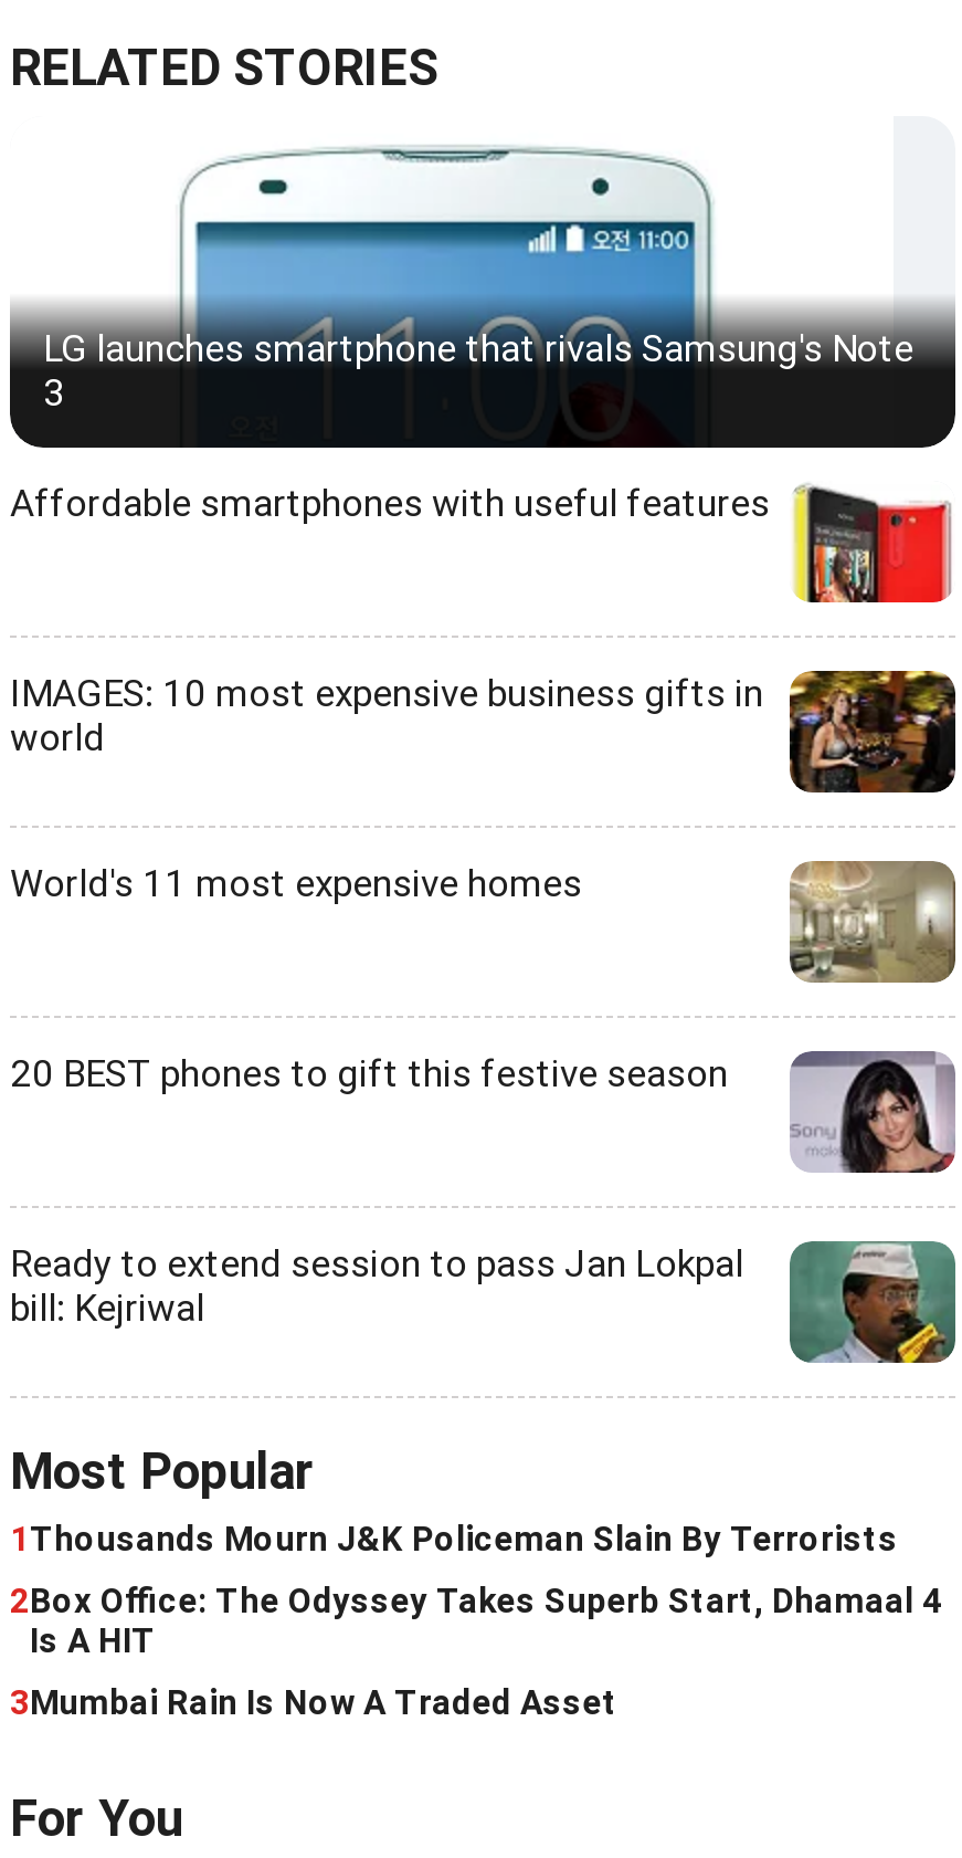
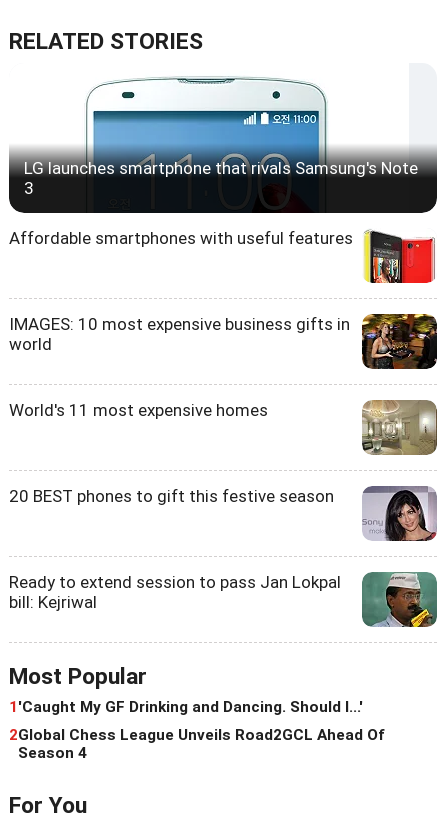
- 1 Thousands Mourn J&K Policeman Slain By Terrorists
- 2Box Office: The Odyssey Takes Superb Start, Dhamaal 4
- Is A HIT
- 3Mumbai Rain Is Now A Traded Asset
+ 1 'Caught My GF Drinking and Dancing. Should I...'
+ 2Global Chess League Unveils Road2GCL Ahead Of
+ Season 4
